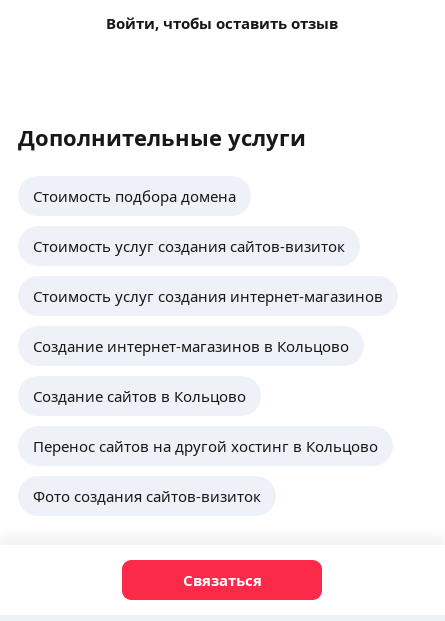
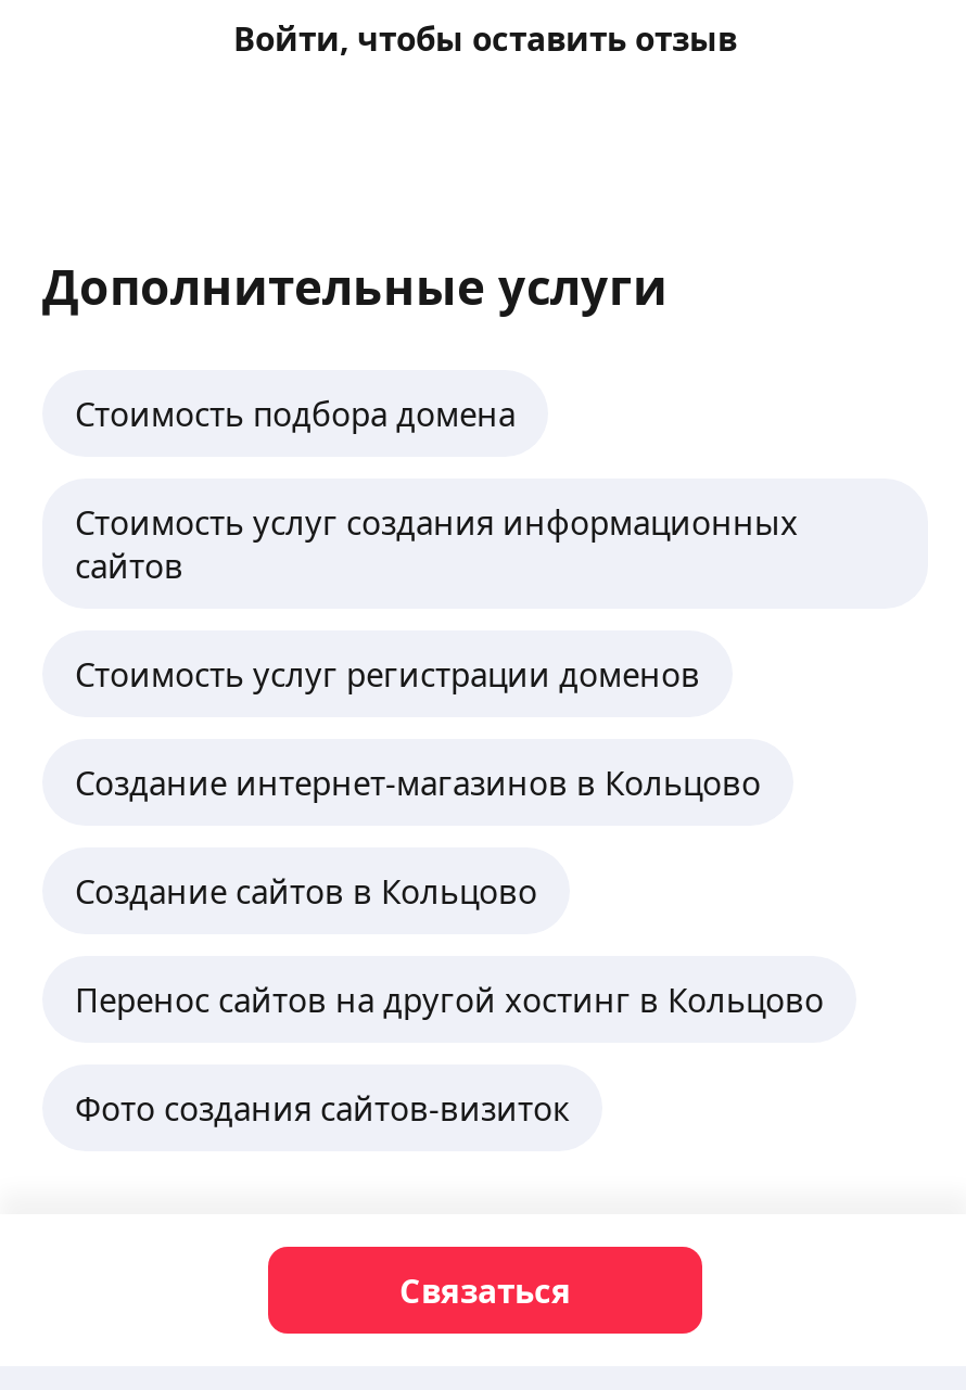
- Стоимость услуг создания сайтов-визиток
+ Стоимость услуг создания информационных
+ сайтов

- Стоимость услуг создания интернет-магазинов
+ Стоимость услуг регистрации доменов
